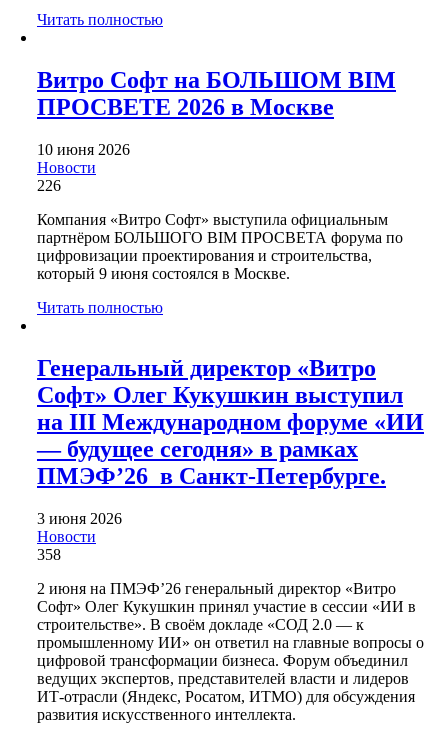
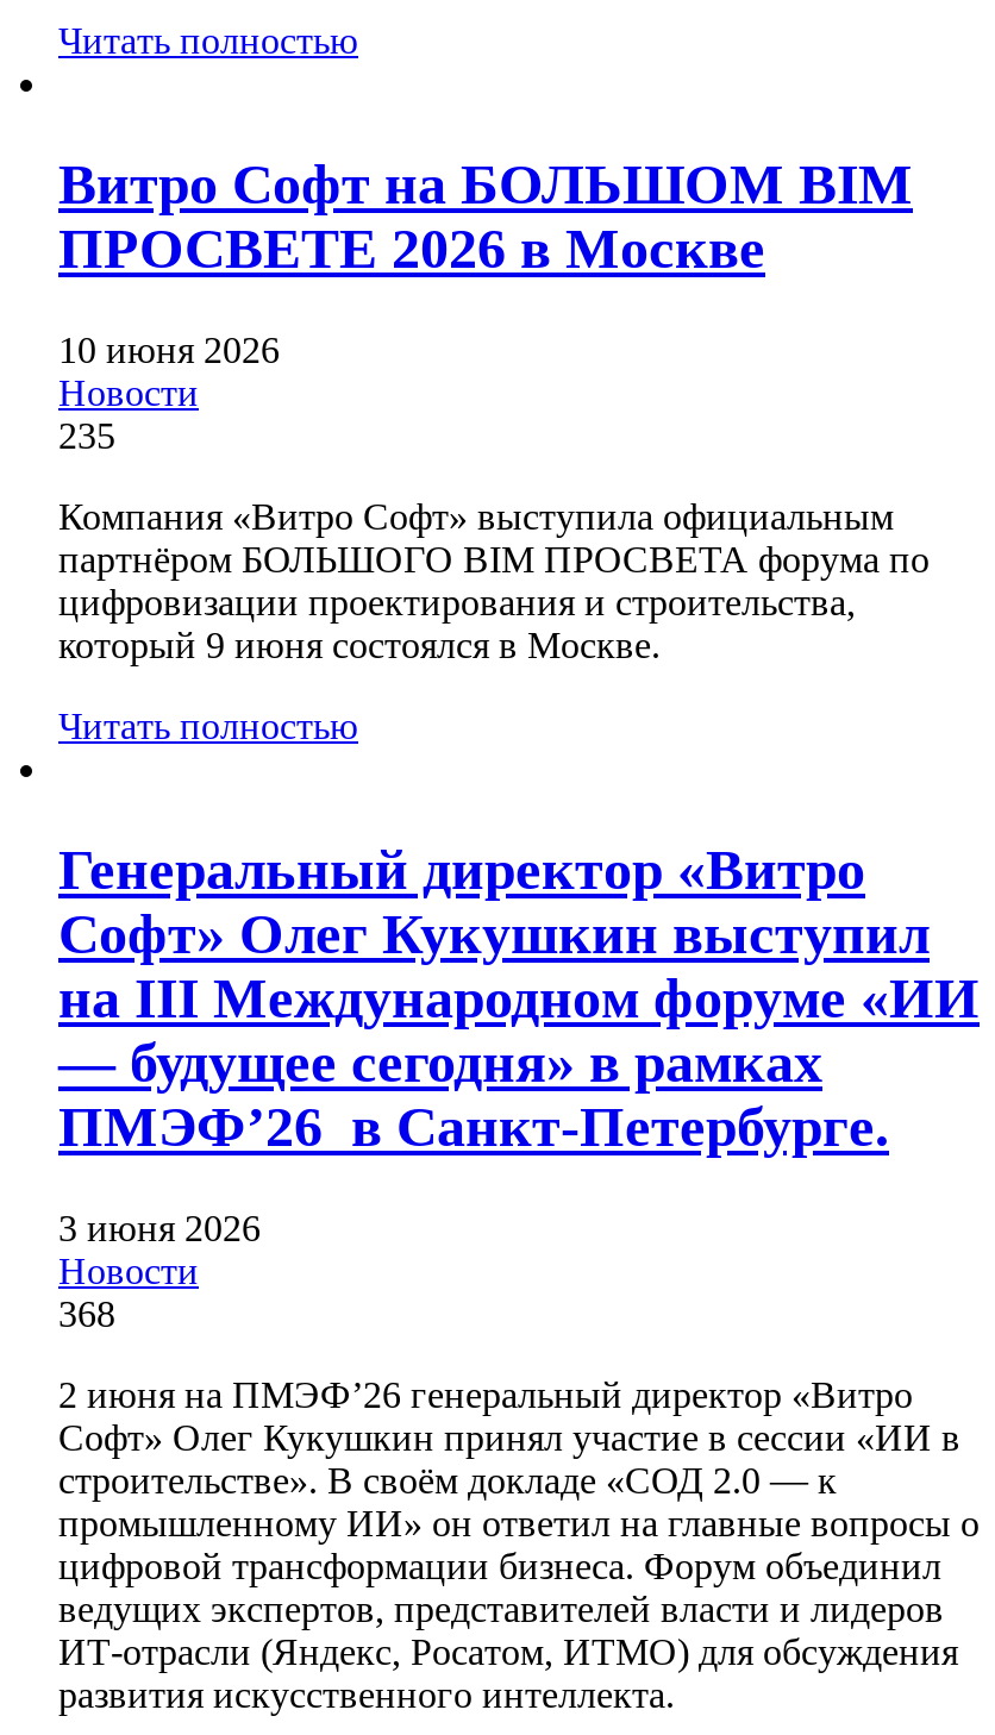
- 226
+ 235

- 358
+ 368
